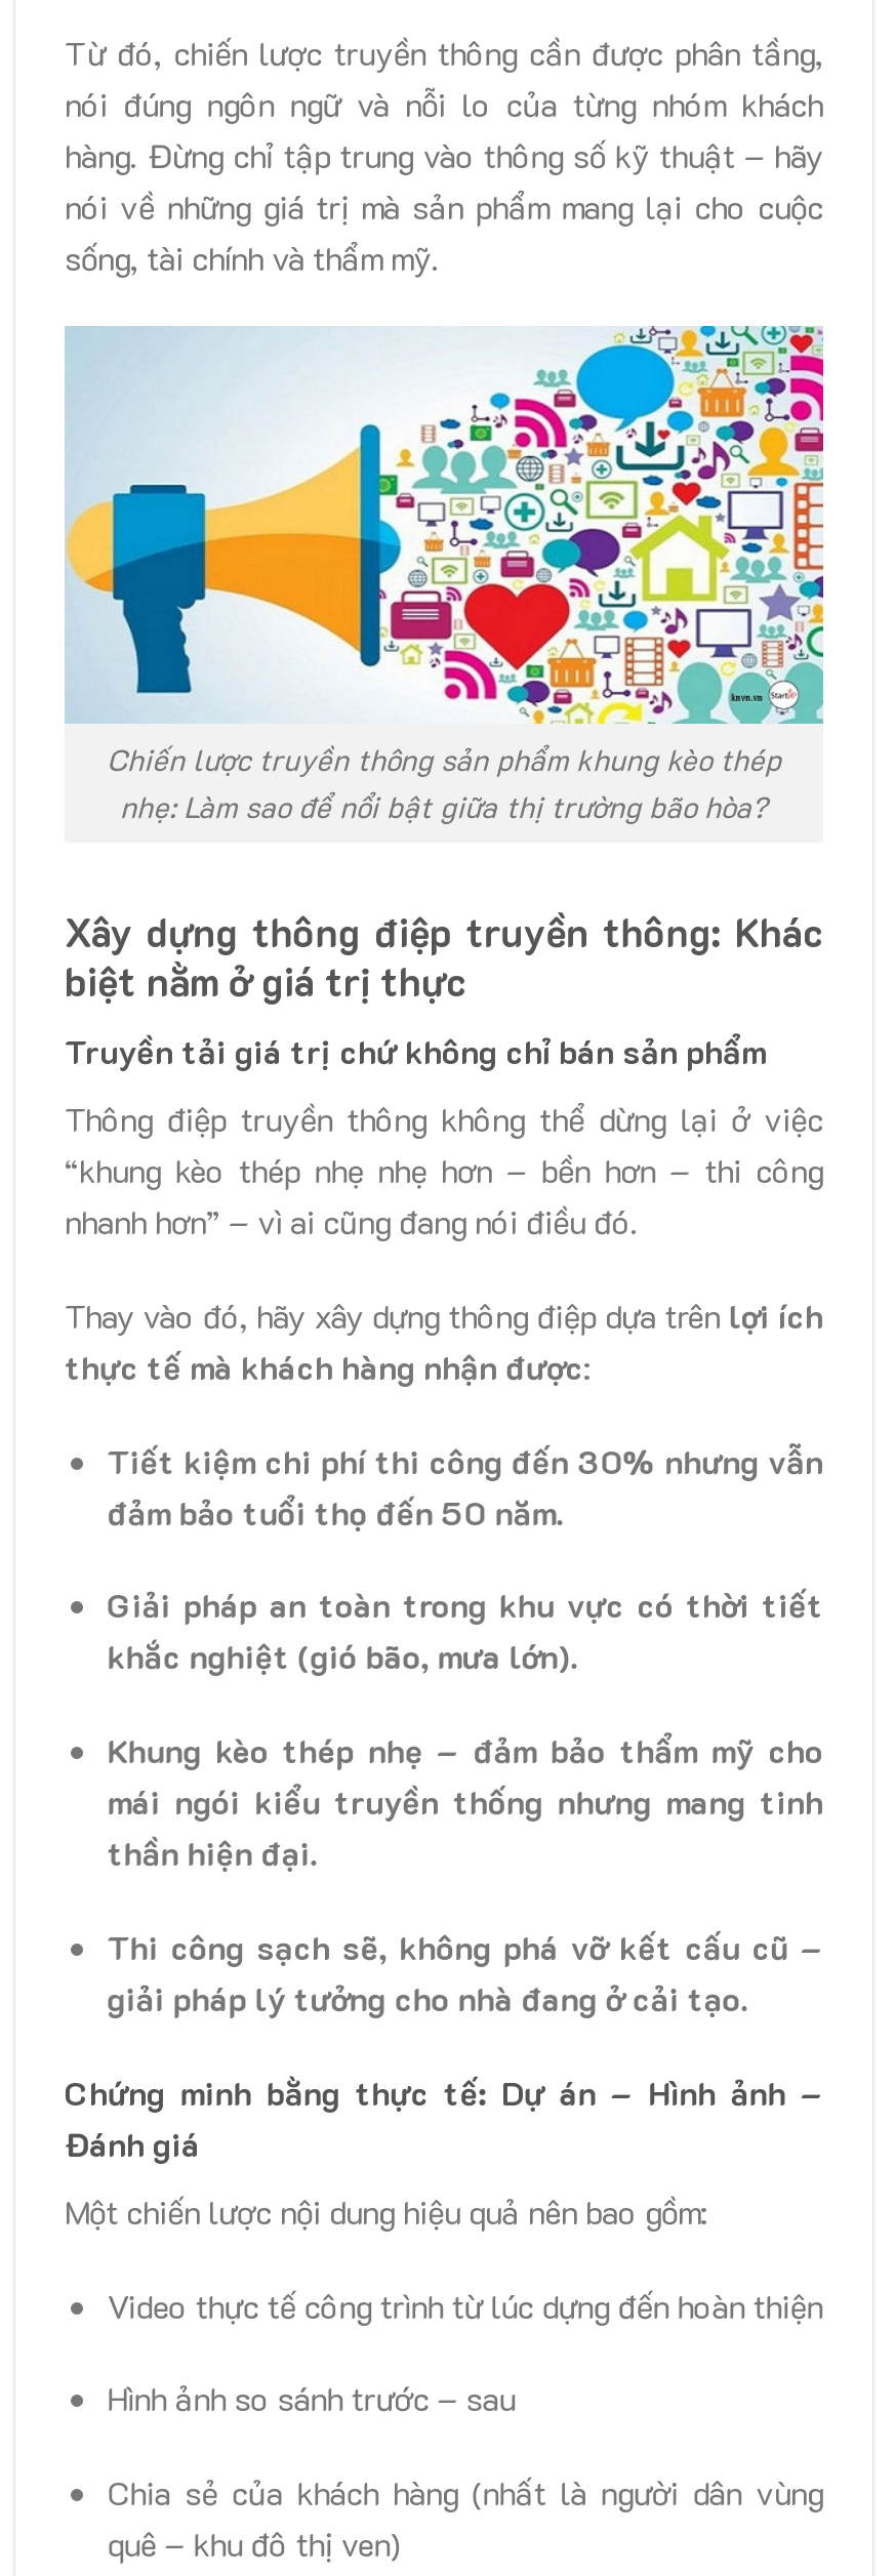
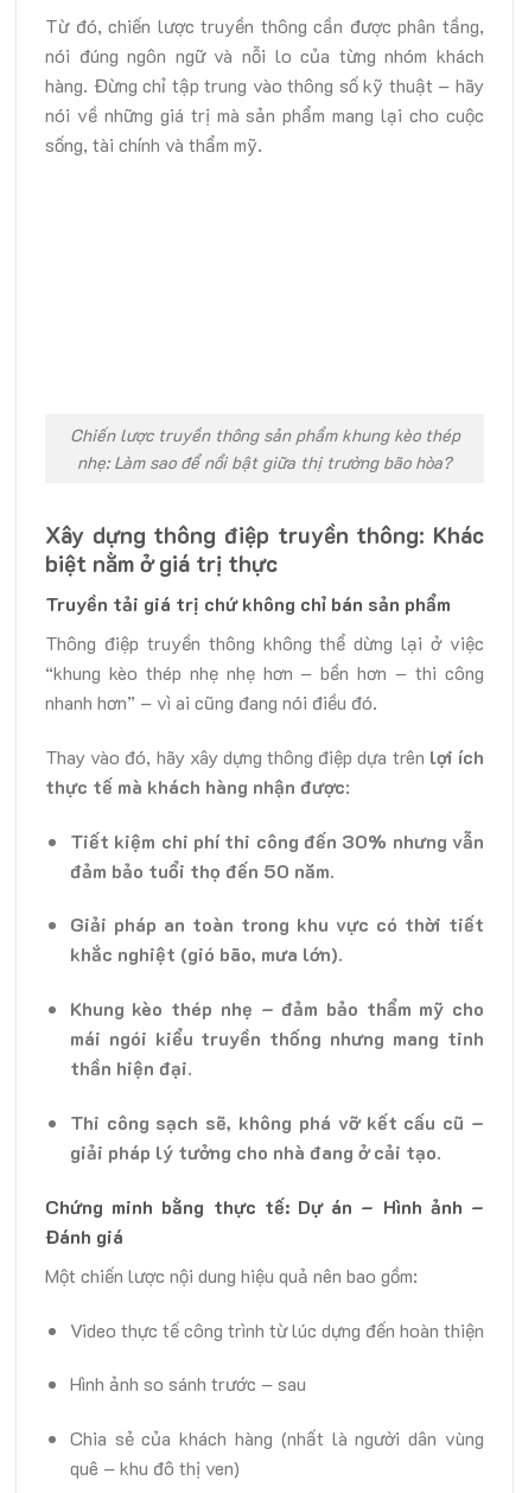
- [image]
